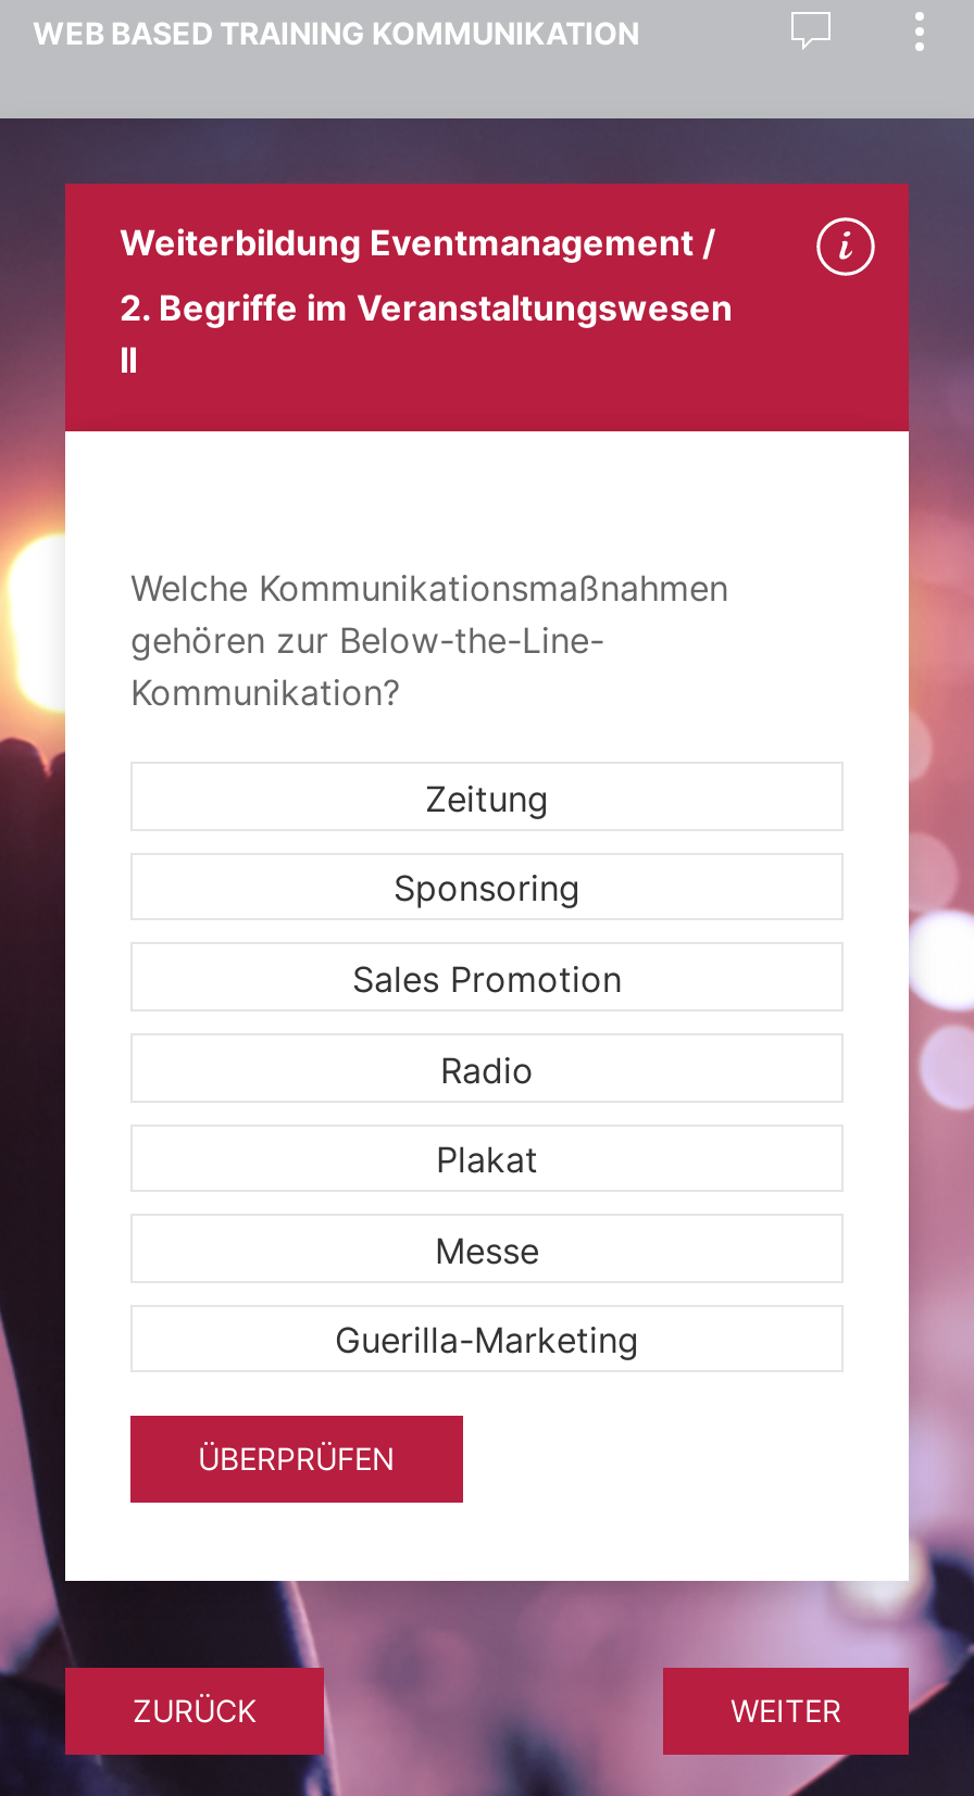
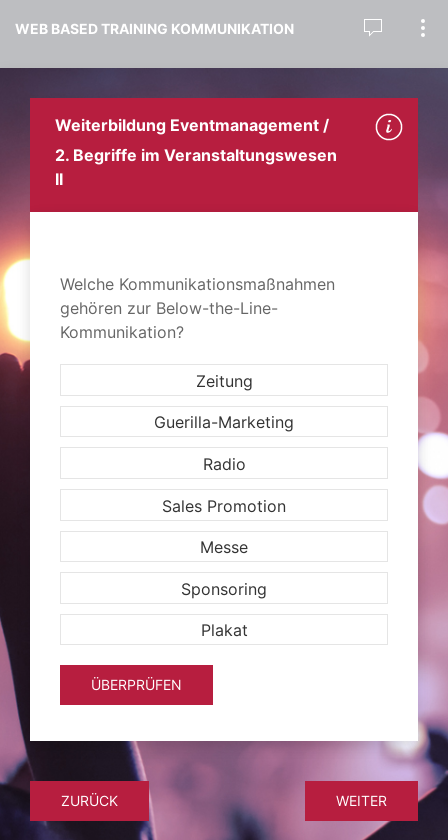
moved down: Radio | Sales Promotion | Messe | Sponsoring | Plakat

moved up: Guerilla-Marketing
